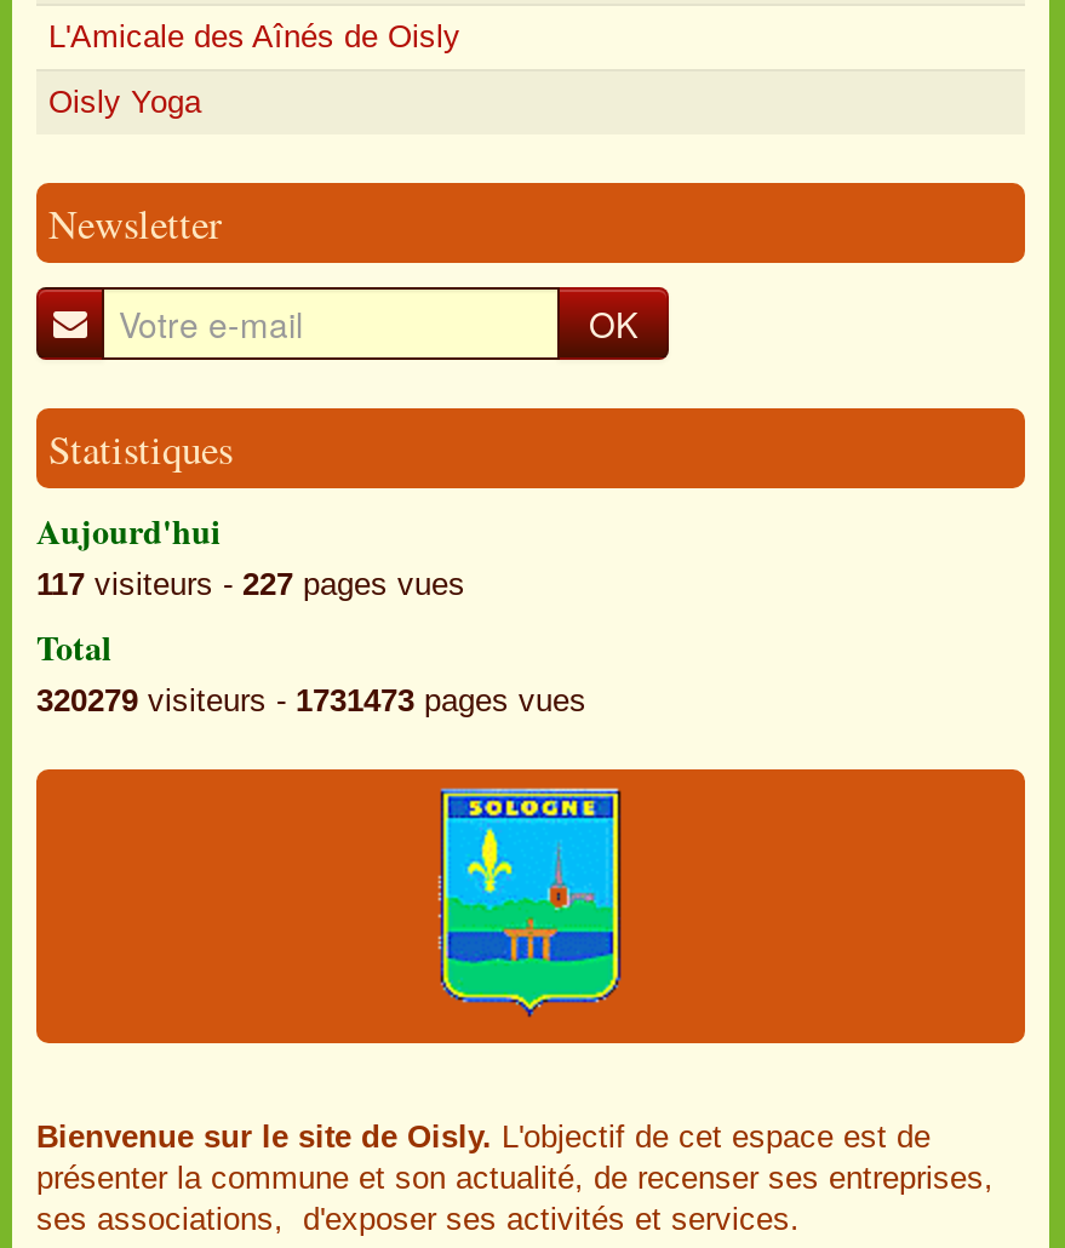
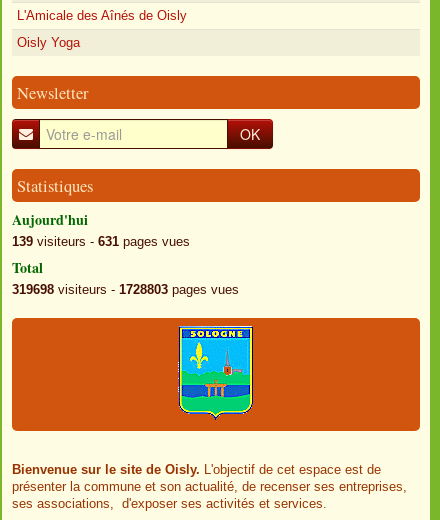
- 117 visiteurs - 227 pages vues
+ 139 visiteurs - 631 pages vues

- 320279 visiteurs - 1731473 pages vues
+ 319698 visiteurs - 1728803 pages vues
